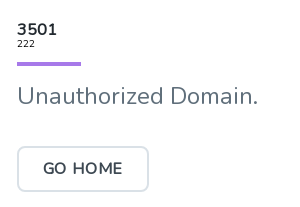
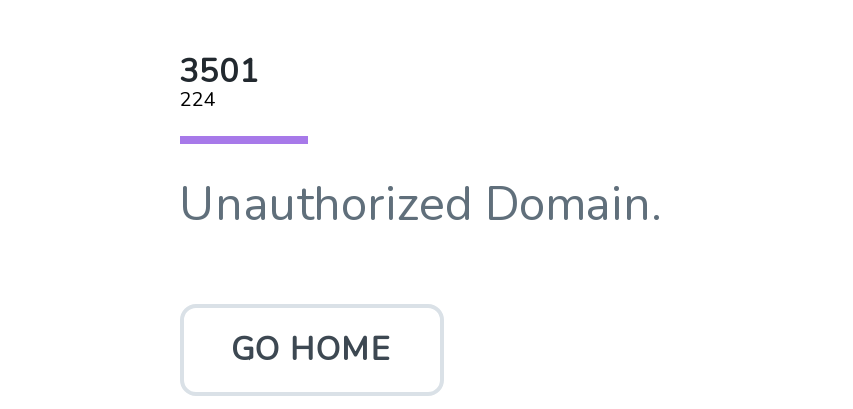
- 222
+ 224
